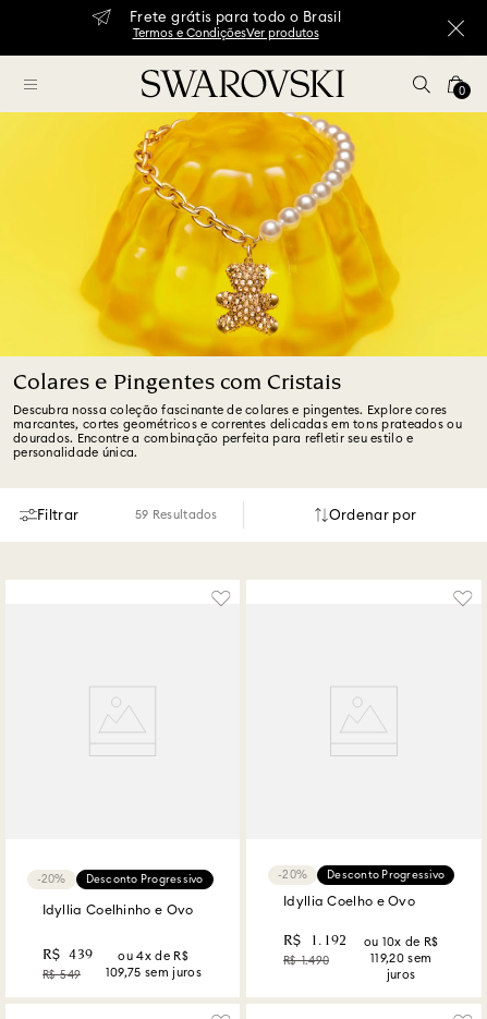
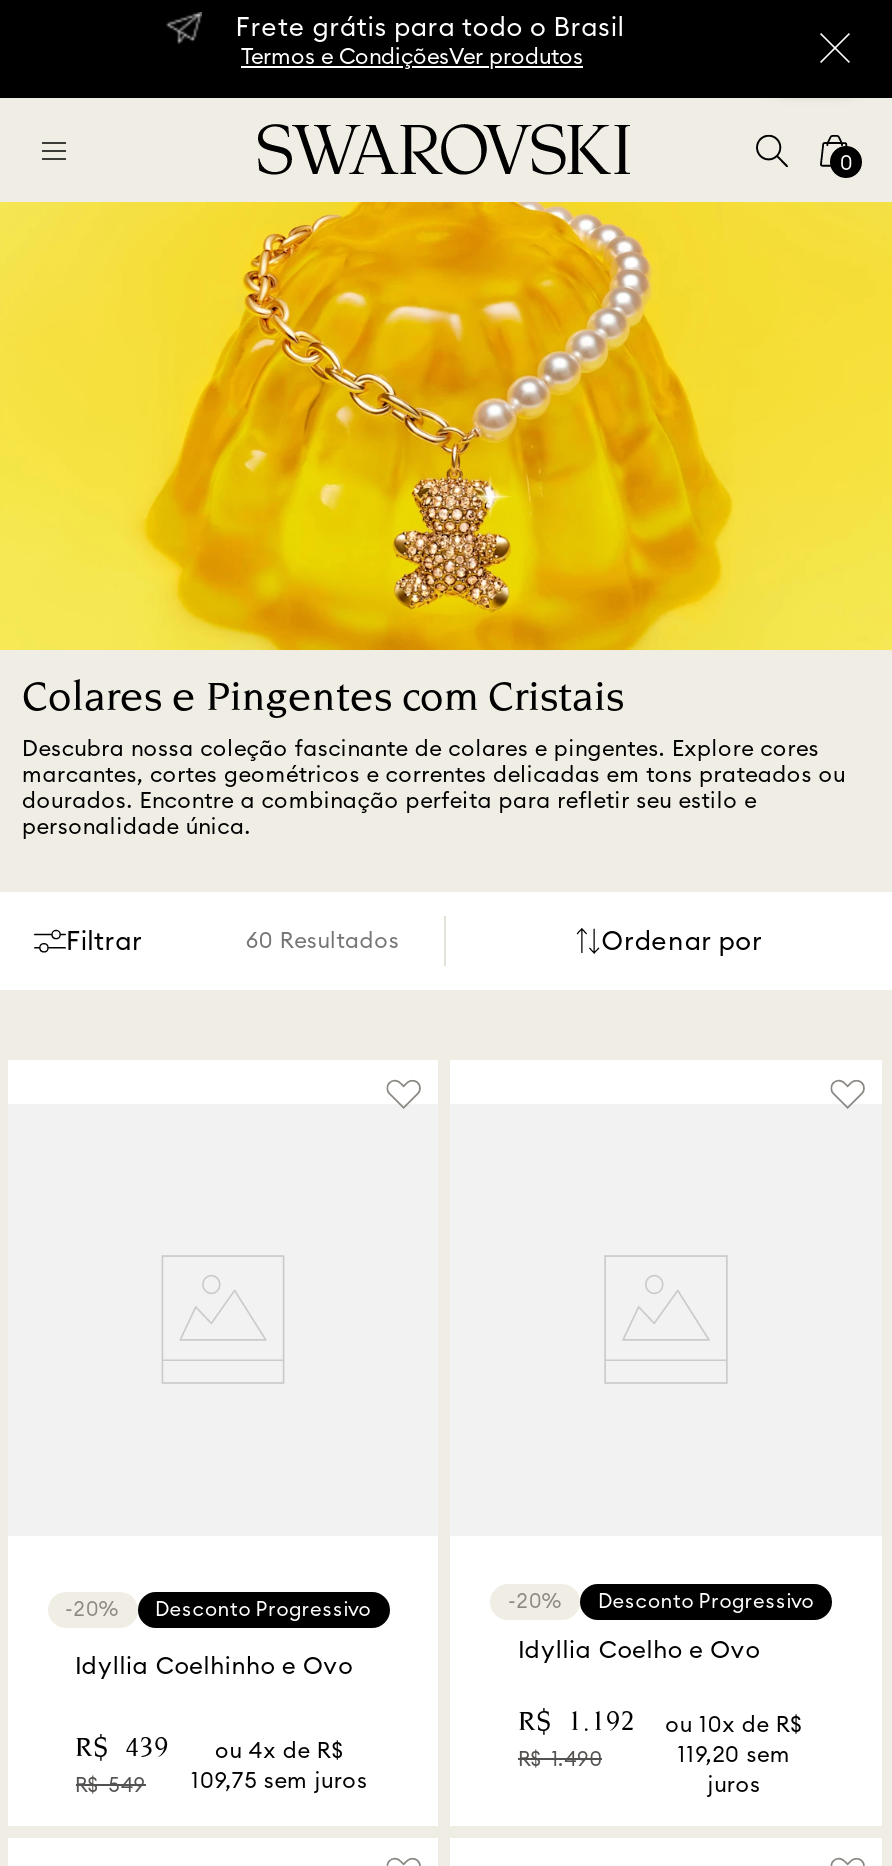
- 59 Resultados
+ 60 Resultados
